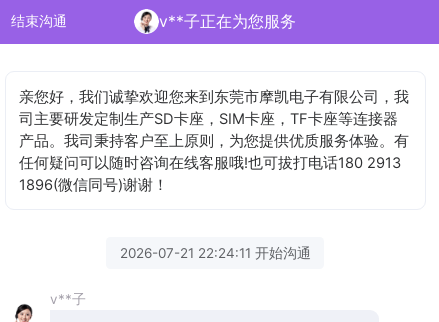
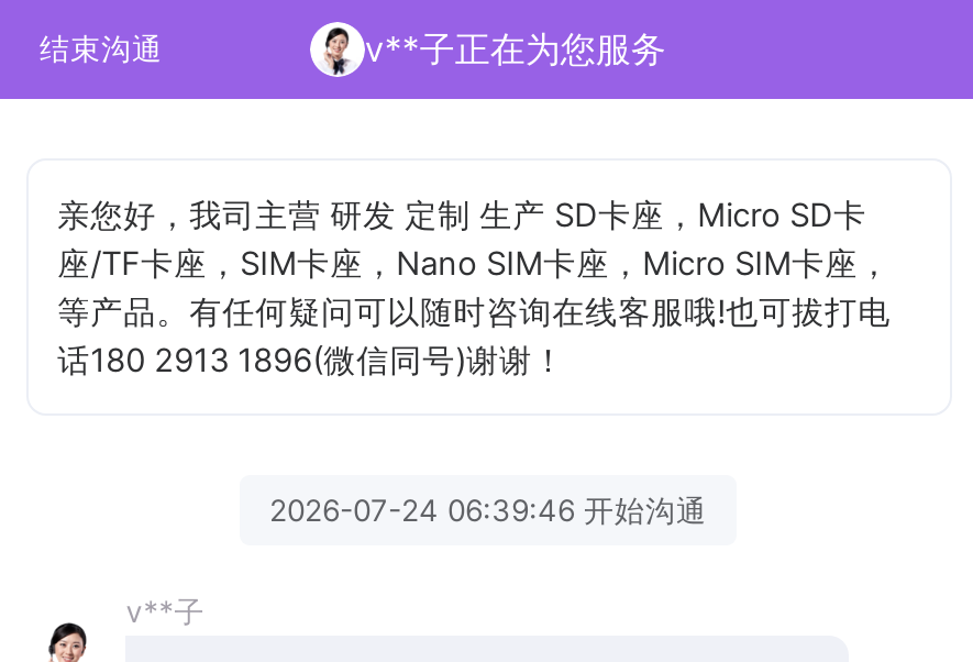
- 亲您好，我们诚挚欢迎您来到东莞市摩凯电子有限公司，我
- 司主要研发定制生产SD卡座，SIM卡座，TF卡座等连接器
- 产品。我司秉持客户至上原则，为您提供优质服务体验。有
- 任何疑问可以随时咨询在线客服哦!也可拔打电话180 2913
- 1896(微信同号)谢谢！
+ 亲您好，我司主营 研发 定制 生产 SD卡座，Micro SD卡
+ 座/TF卡座，SIM卡座，Nano SIM卡座，Micro SIM卡座，
+ 等产品。有任何疑问可以随时咨询在线客服哦!也可拔打电
+ 话180 2913 1896(微信同号)谢谢！

- 2026-07-21 22:24:11 开始沟通
+ 2026-07-24 06:39:46 开始沟通
